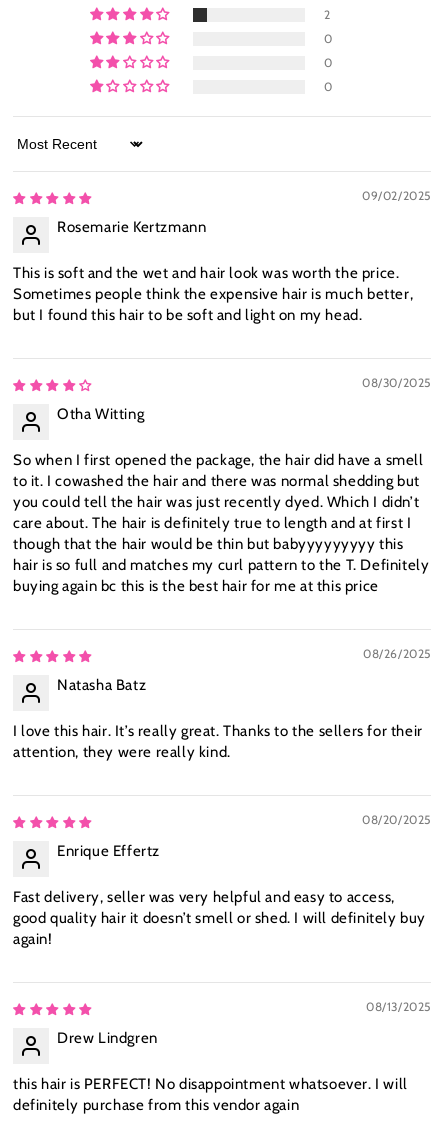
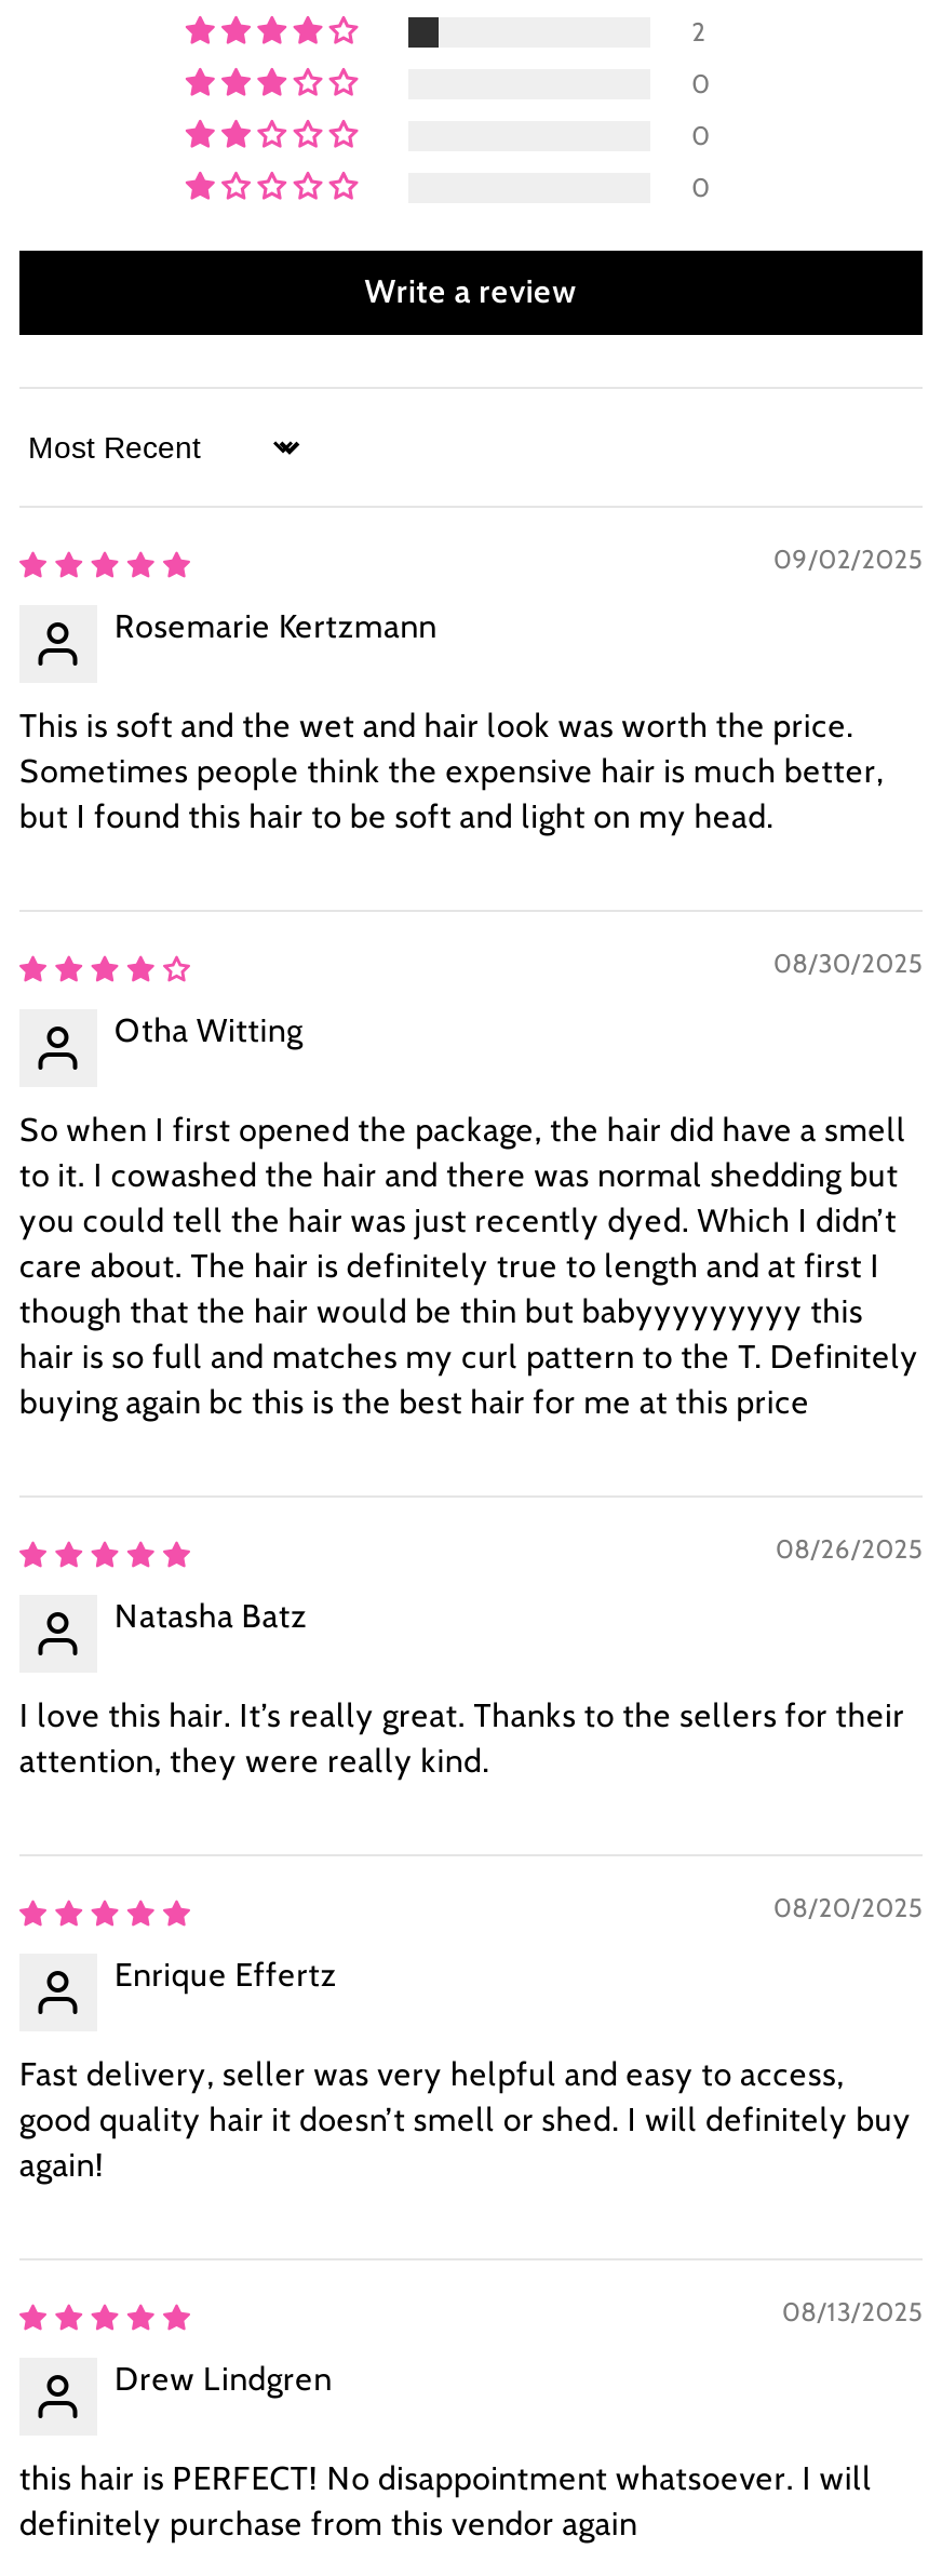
+ Write a review
